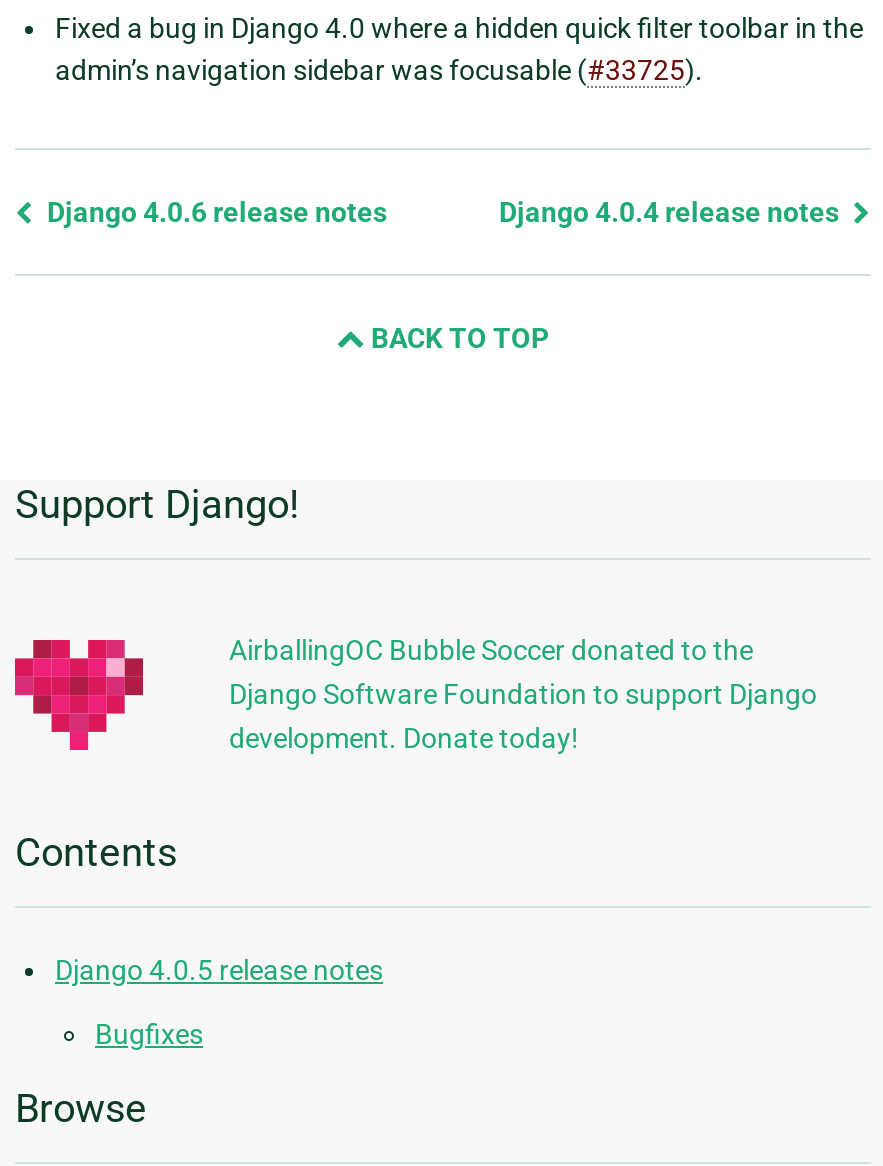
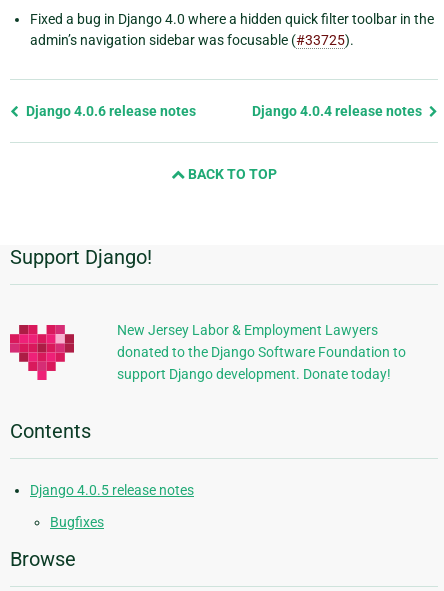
- AirballingOC Bubble Soccer donated to the
- Django Software Foundation to support Django
- development. Donate today!
+ New Jersey Labor & Employment Lawyers
+ donated to the Django Software Foundation to
+ support Django development. Donate today!
